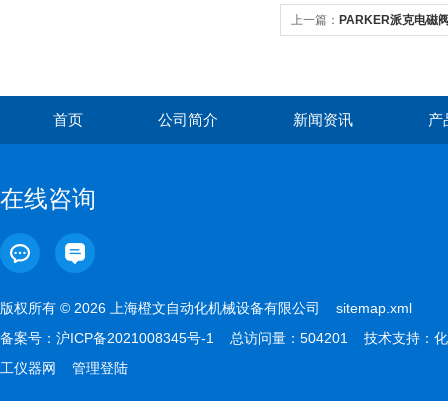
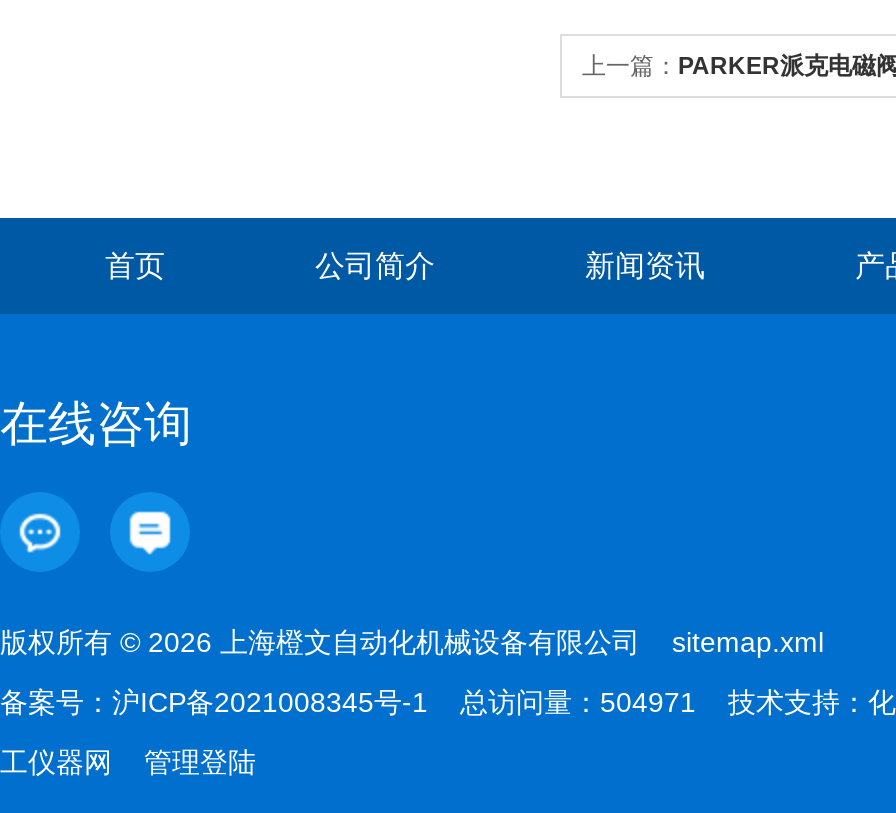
- 备案号：沪ICP备2021008345号-1总访问量：504201 技术支持：化
+ 备案号：沪ICP备2021008345号-1总访问量：504971 技术支持：化
